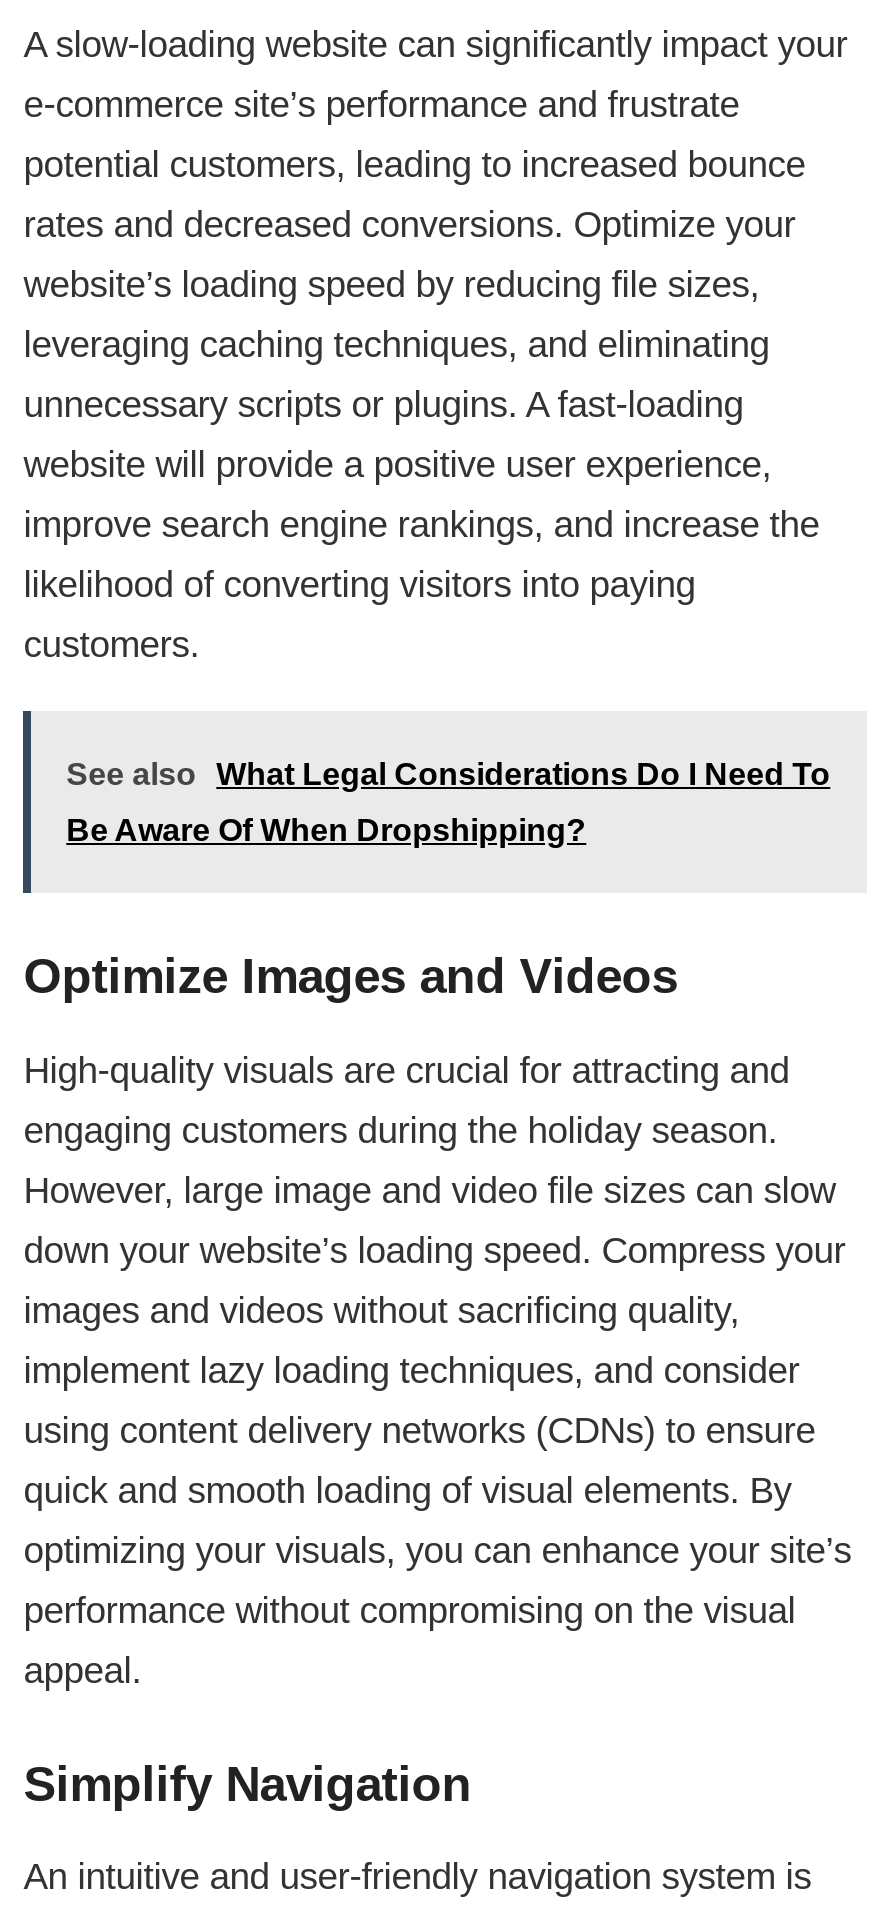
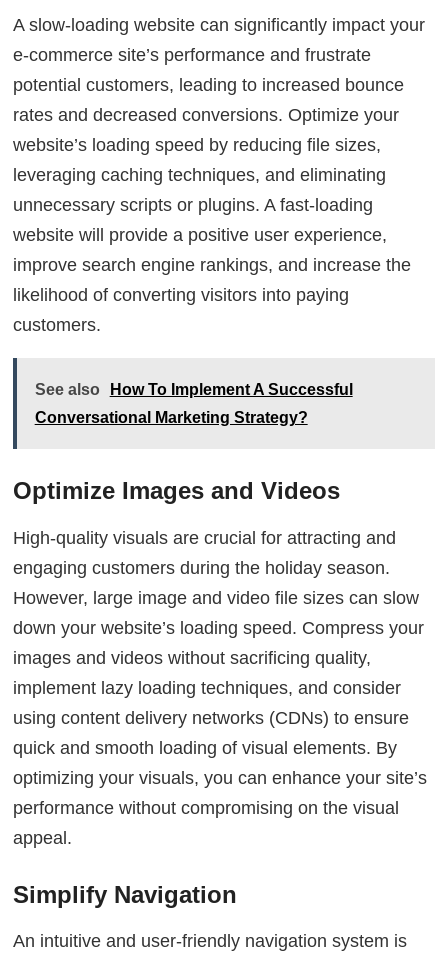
- See also What Legal Considerations Do I Need To
+ See also How To Implement A Successful

- Be Aware Of When Dropshipping?
+ Conversational Marketing Strategy?
